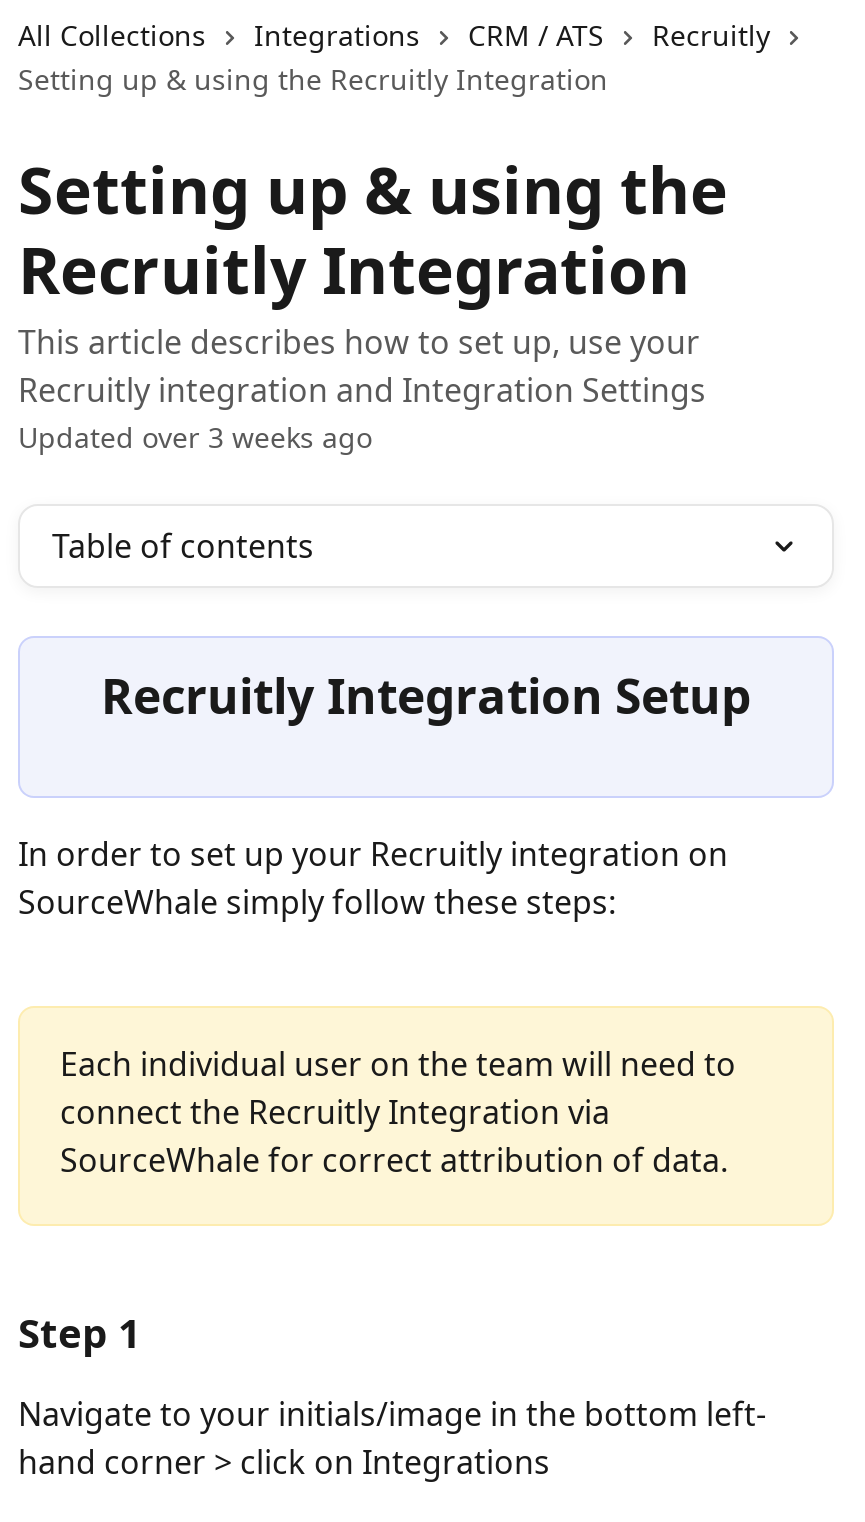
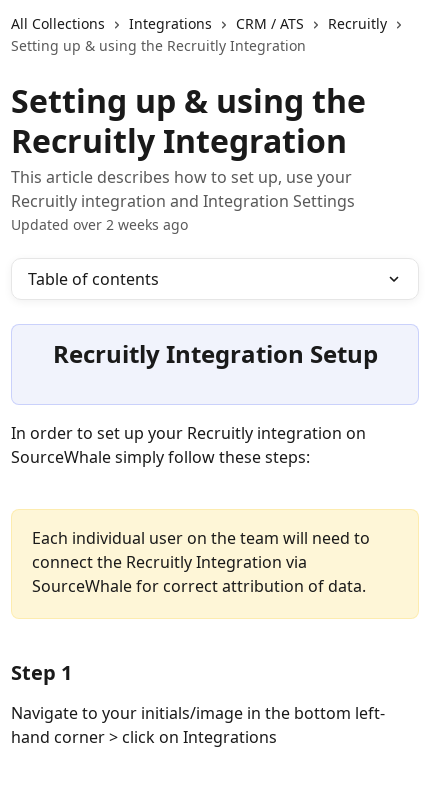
- Updated over 3 weeks ago
+ Updated over 2 weeks ago
